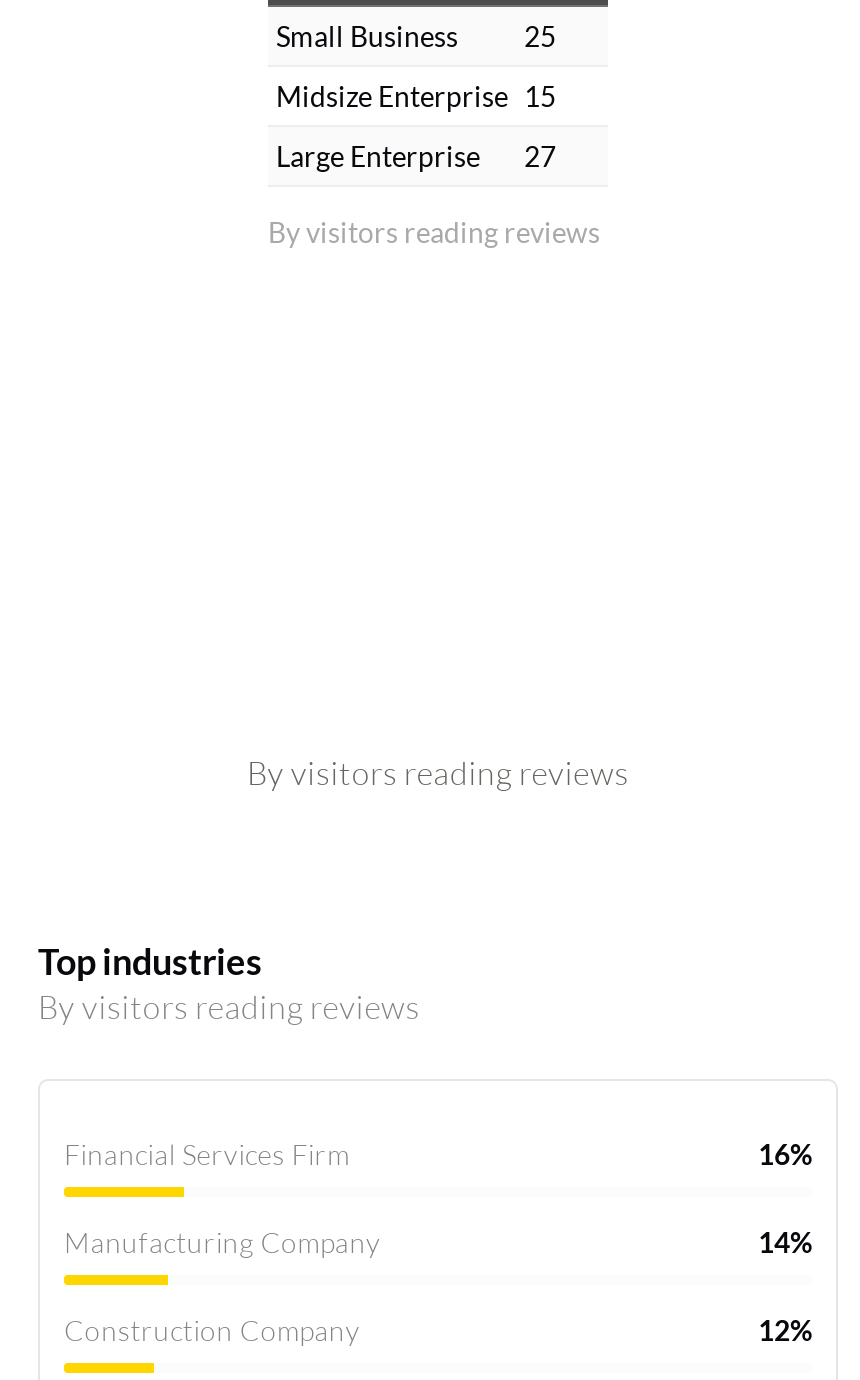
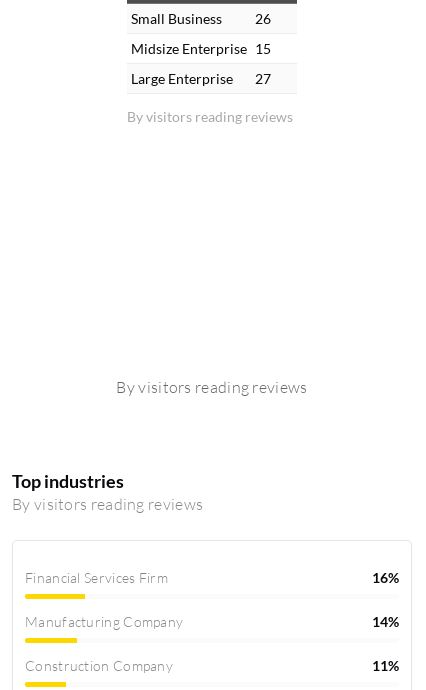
- Small Business 25
+ Small Business 26

- 12%
+ 11%
